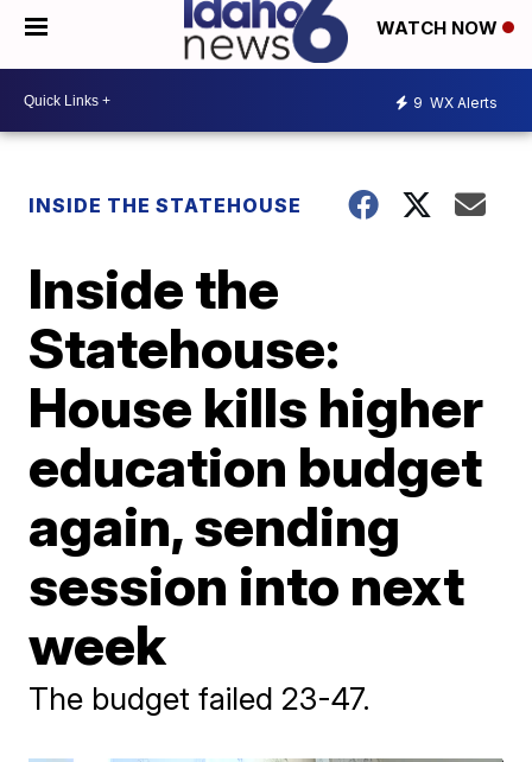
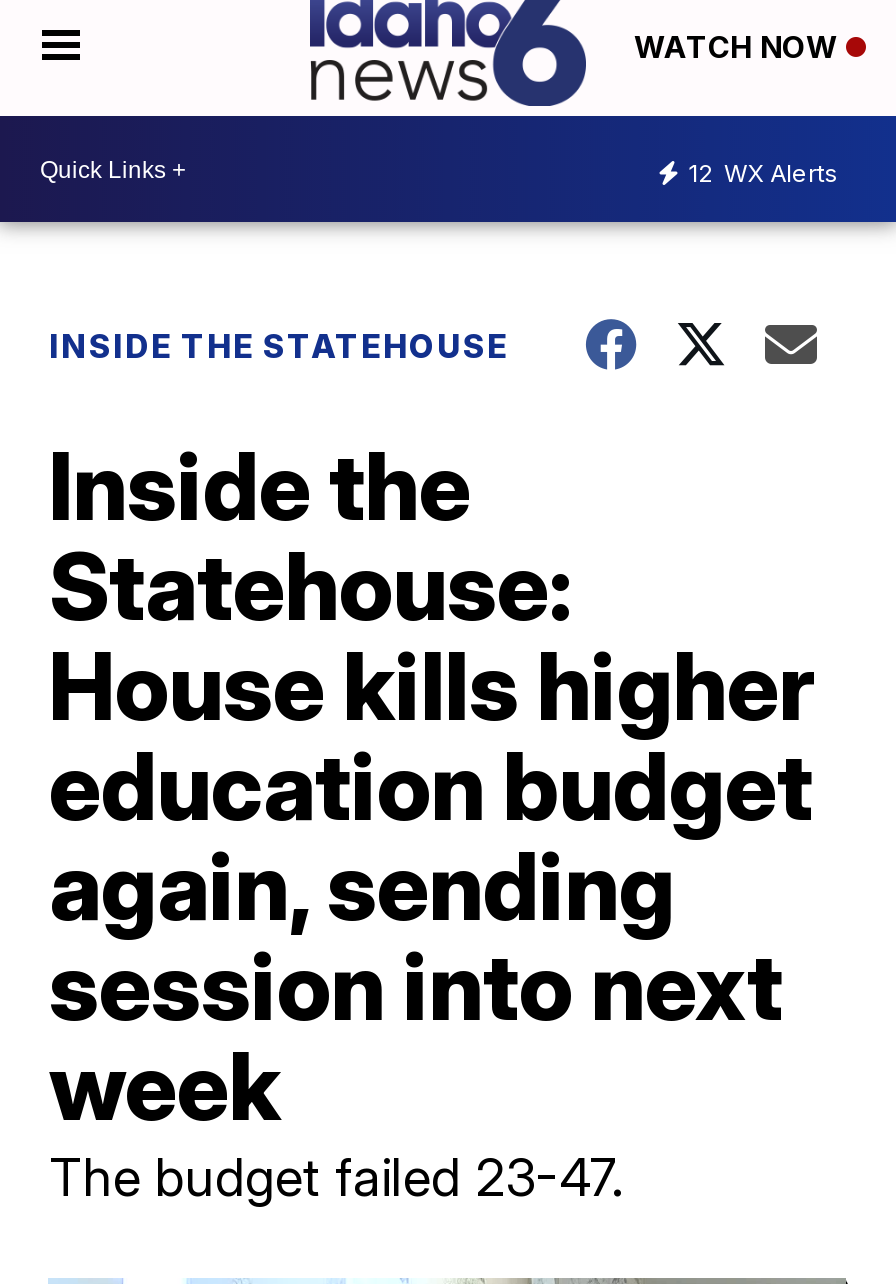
- 9 WX Alerts
+ 12 WX Alerts
